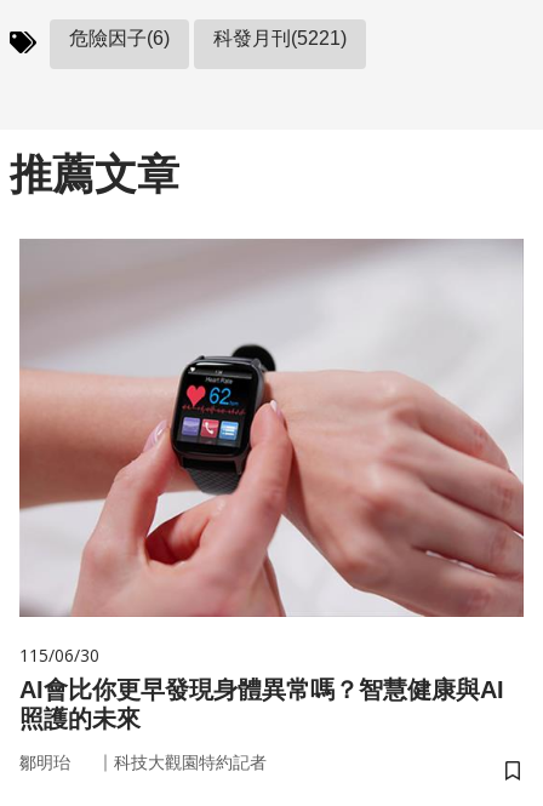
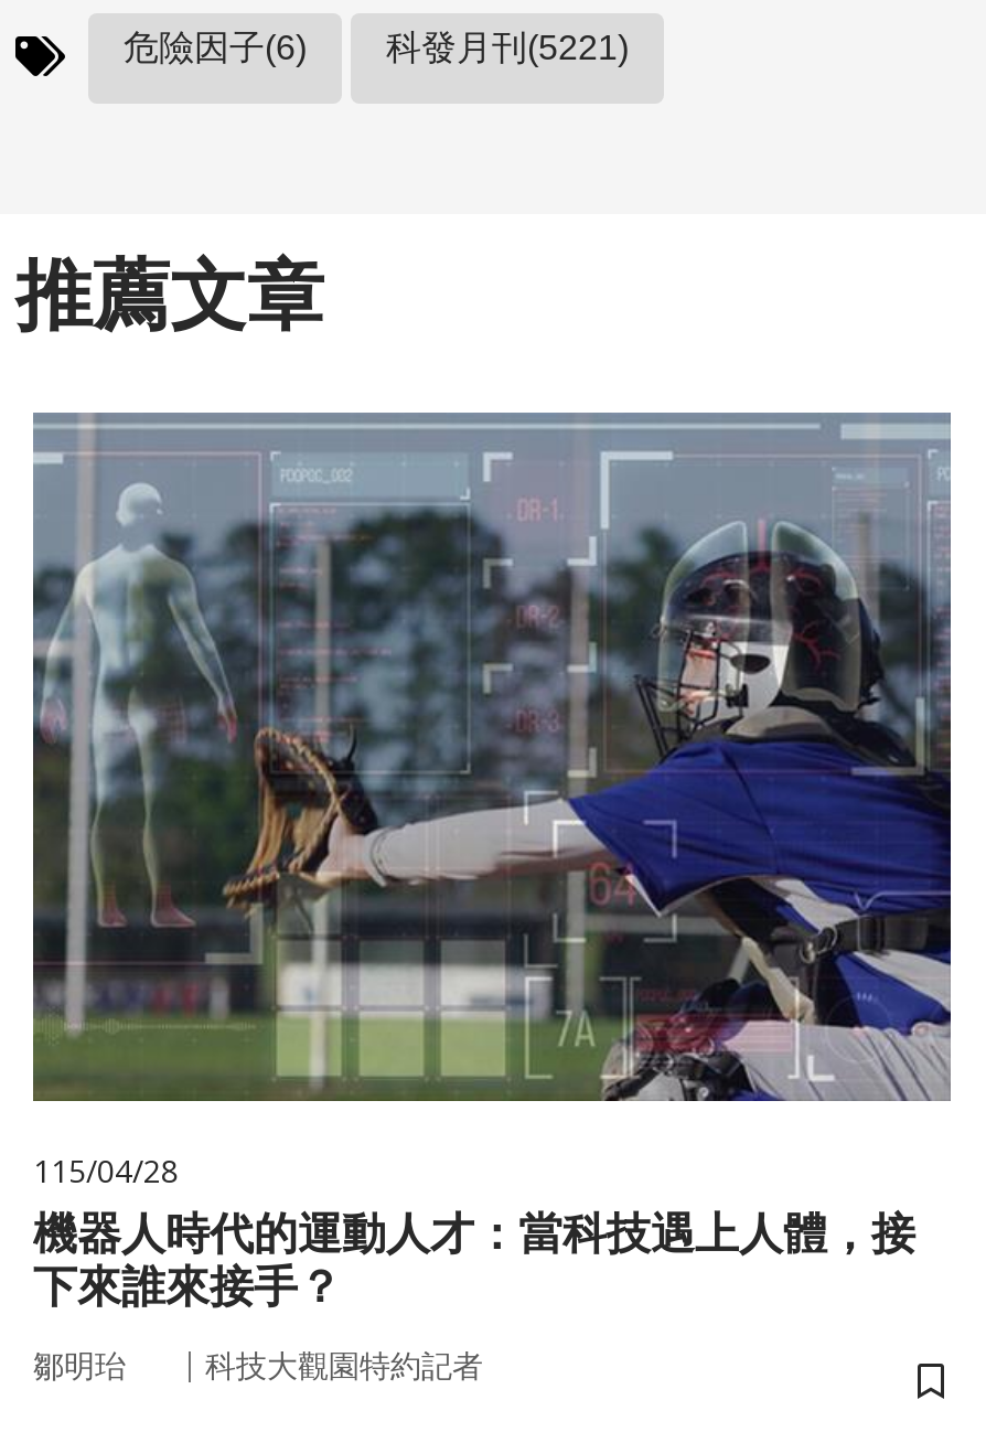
- [image]
- 115/06/30
- AI會比你更早發現身體異常嗎？智慧健康與AI
- 照護的未來
+ [image]
+ 115/04/28
+ 機器人時代的運動人才：當科技遇上人體，接
+ 下來誰來接手？
